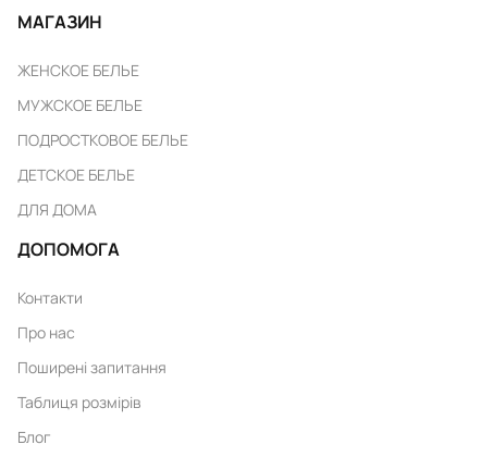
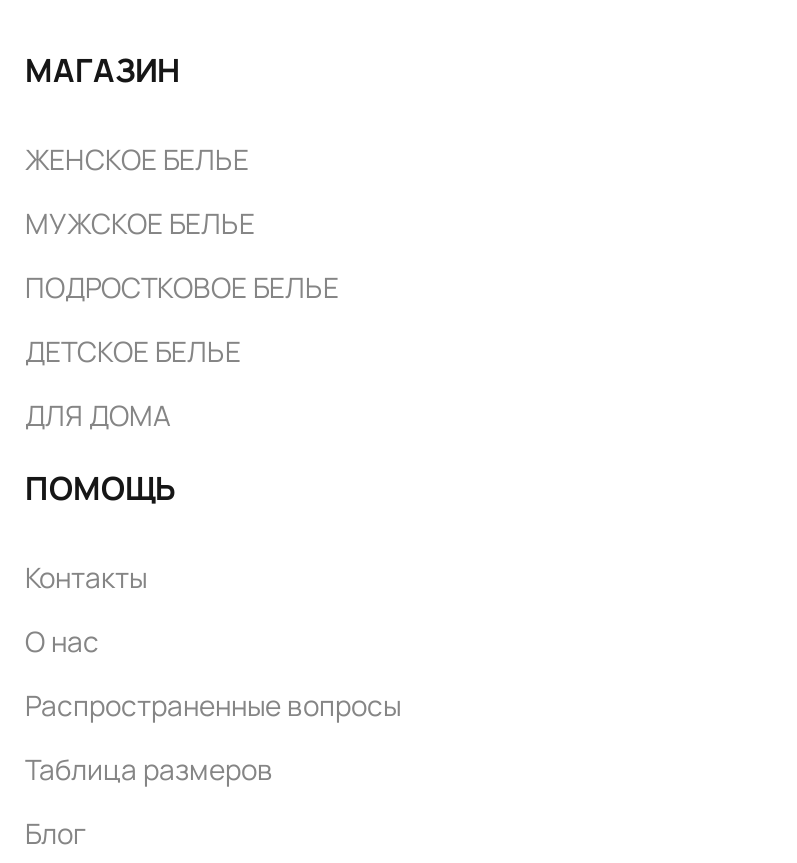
- ДОПОМОГА
+ ПОМОЩЬ

- Контакти
+ Контакты

- Про нас
+ О нас

- Поширені запитання
+ Распространенные вопросы

- Таблиця розмірів
+ Таблица размеров
